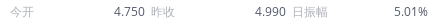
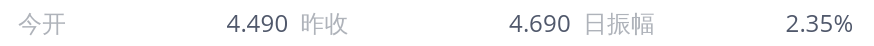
- 4.750 昨收
+ 4.490 昨收

- 4.990 日振幅
+ 4.690 日振幅

- 5.01%
+ 2.35%
